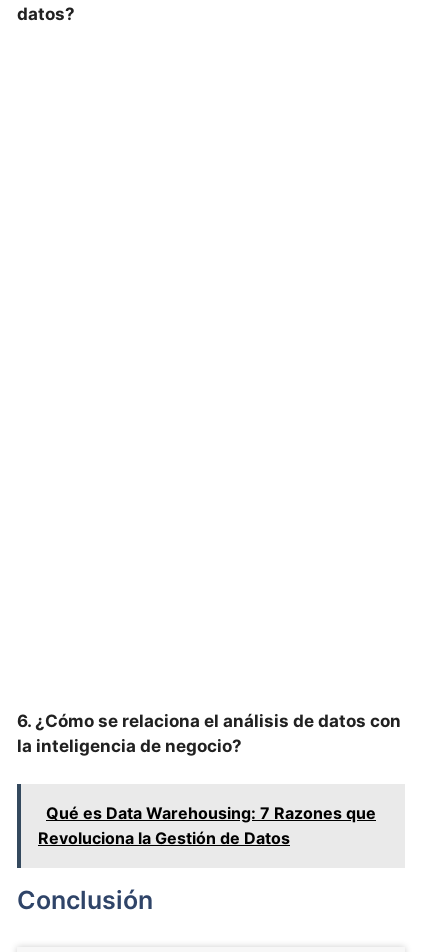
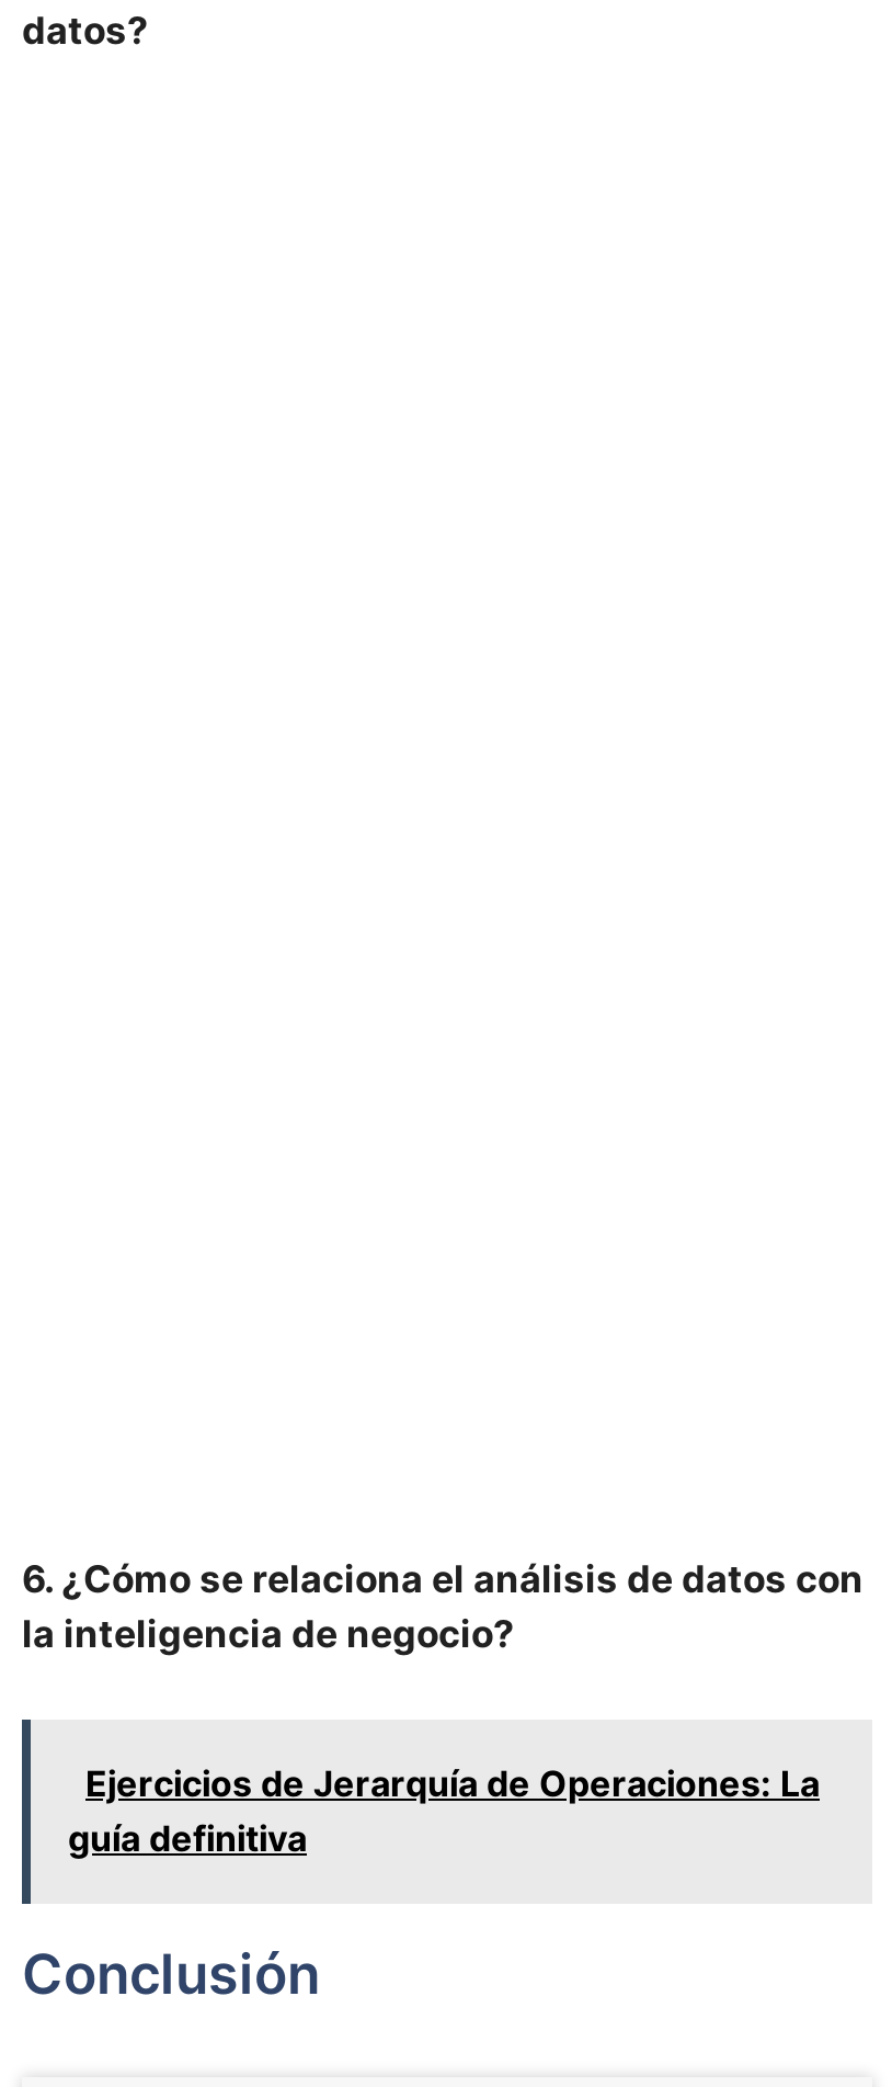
- Qué es Data Warehousing: 7 Razones que
- Revoluciona la Gestión de Datos
+ Ejercicios de Jerarquía de Operaciones: La
+ guía definitiva
